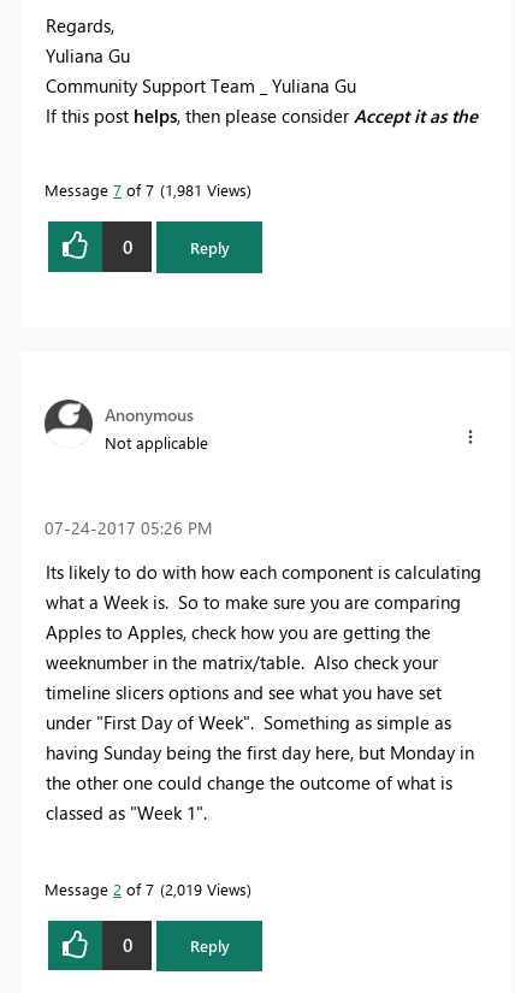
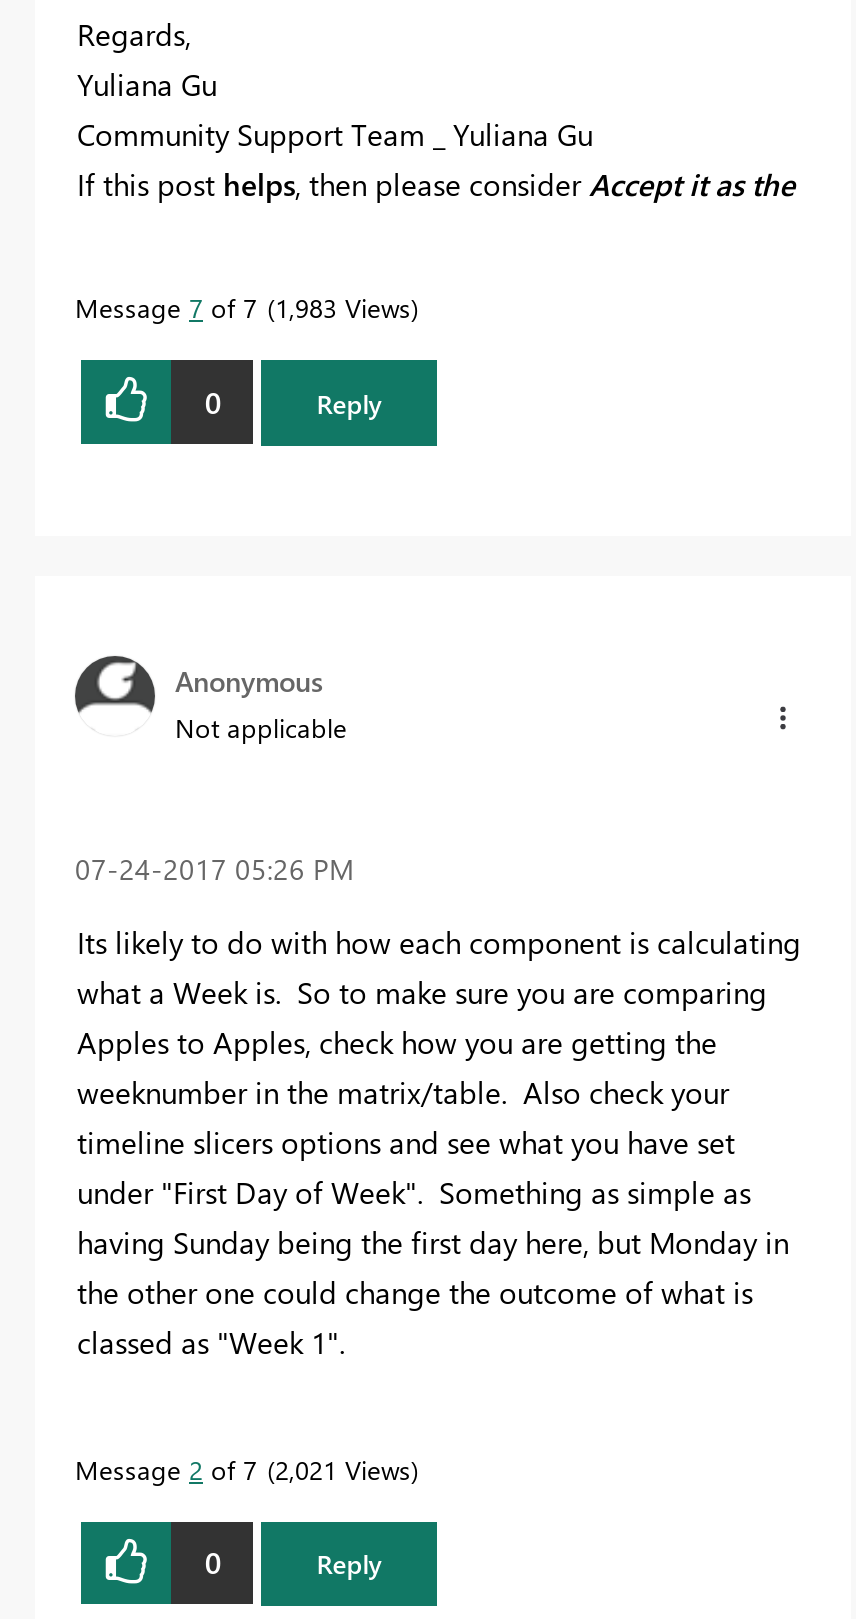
- Message 7 of 7 1,981 Views
+ Message 7 of 7 1,983 Views

- Message 2 of 7 2,019 Views
+ Message 2 of 7 2,021 Views
